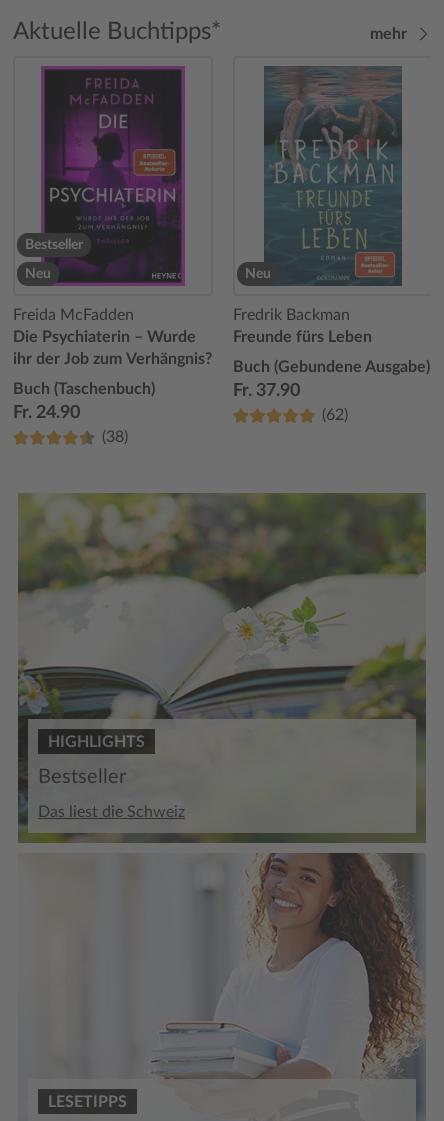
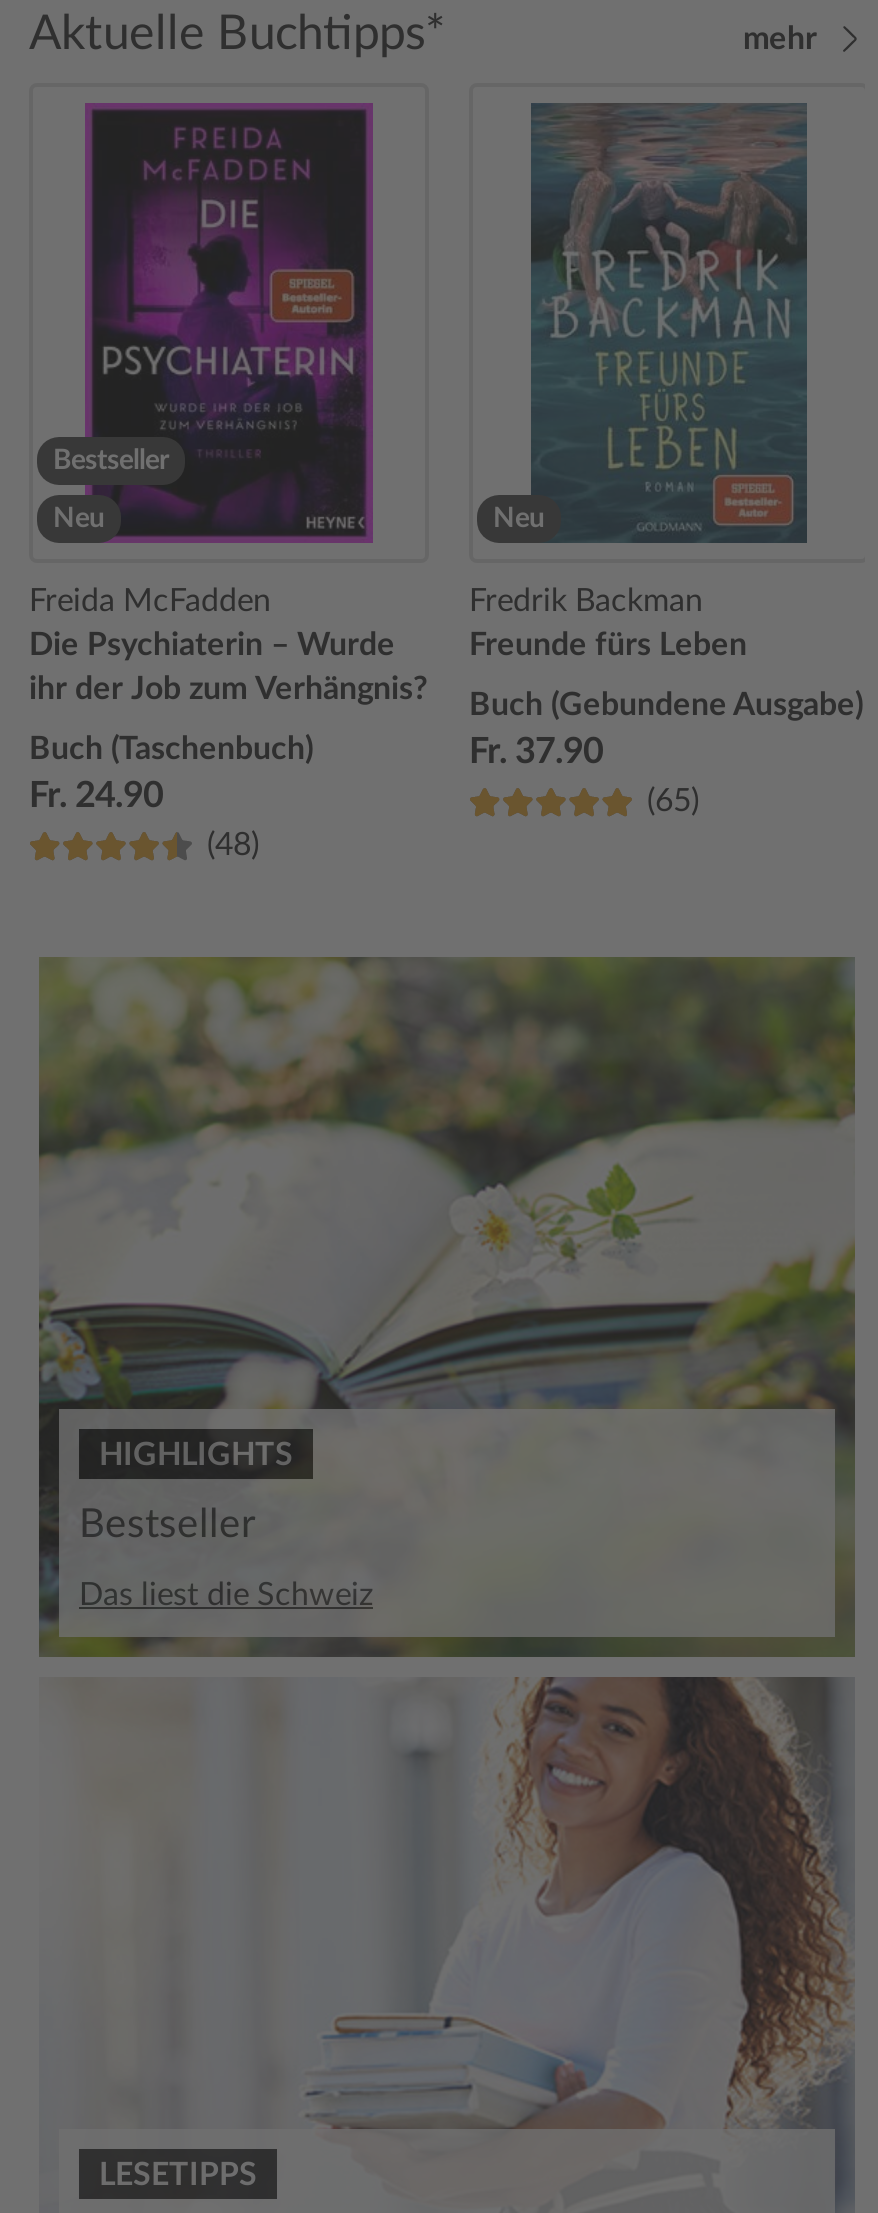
- (62)
+ (65)

- (38)
+ (48)
